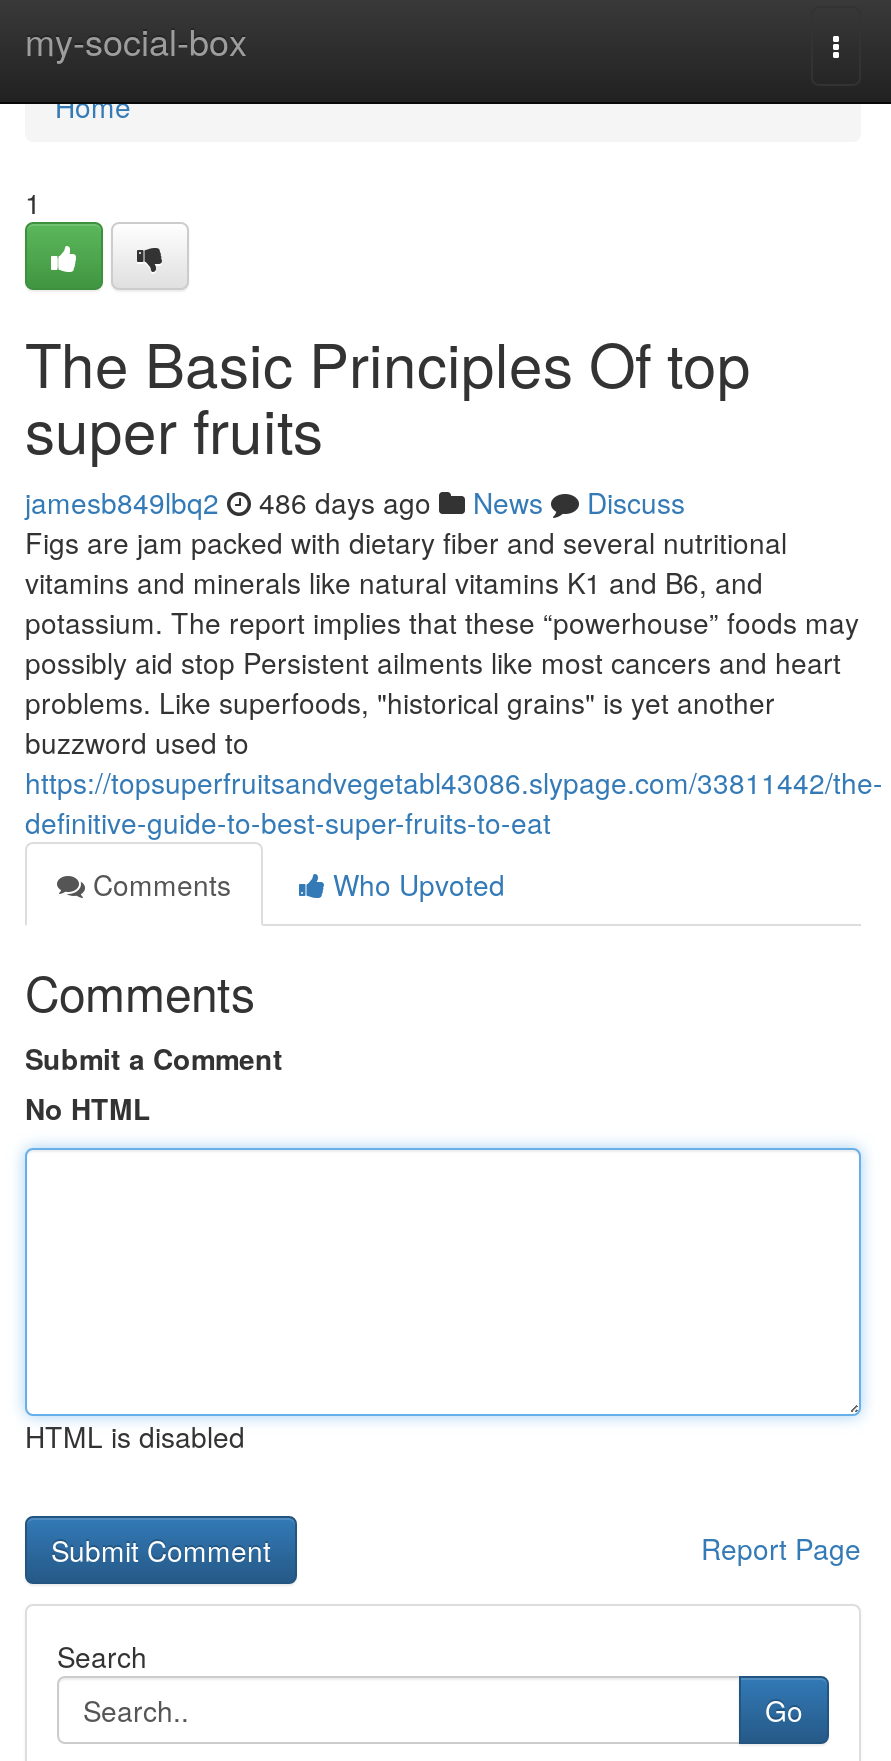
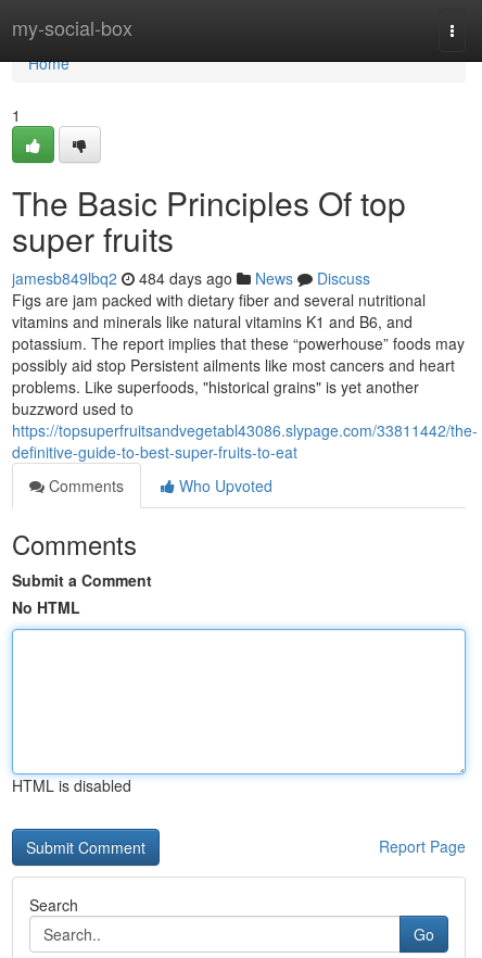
- jamesb849lbq2 486 days ago News Discuss
+ jamesb849lbq2 484 days ago News Discuss
